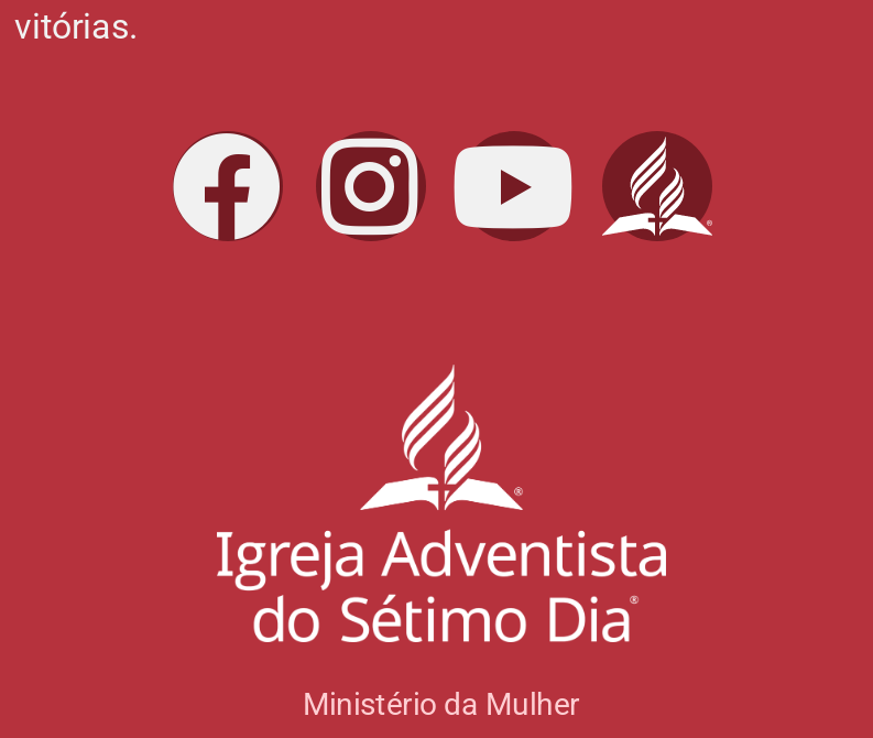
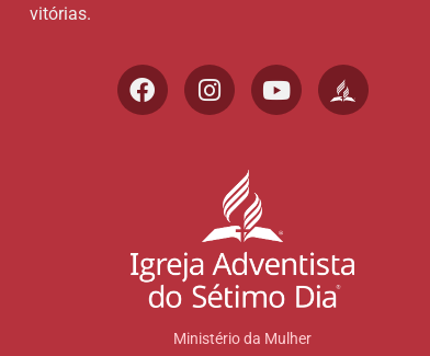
- [image]
+ [image]

- [image]
+ [image]

- [image]
+ [image]

- [image]
+ [image]
